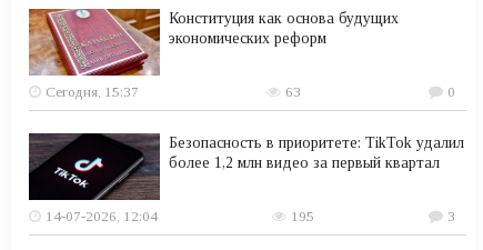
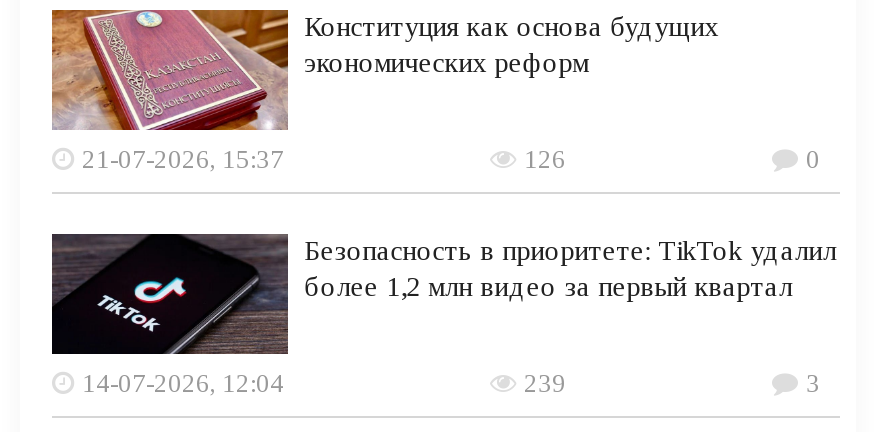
- Сегодня, 15:37
- 63
+ 21-07-2026, 15:37
+ 126

- 195
+ 239
